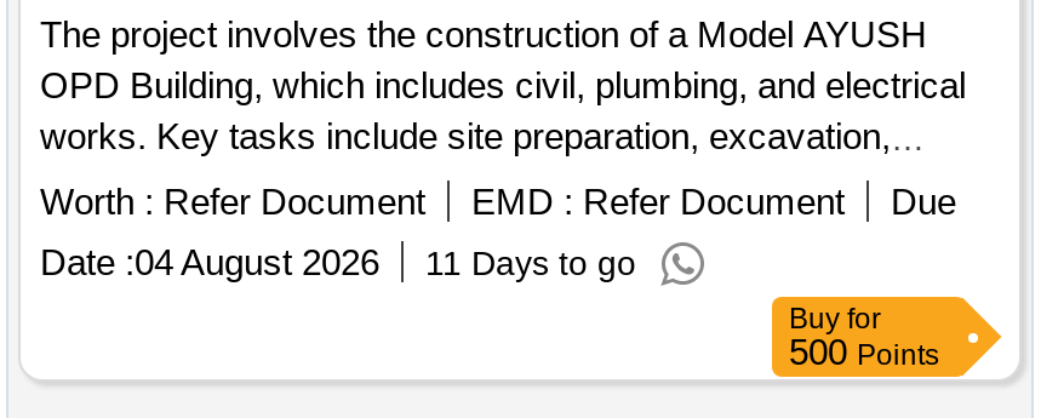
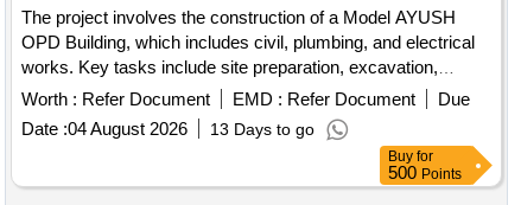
- Date : 04 August 2026 11 Days to go
+ Date : 04 August 2026 13 Days to go
